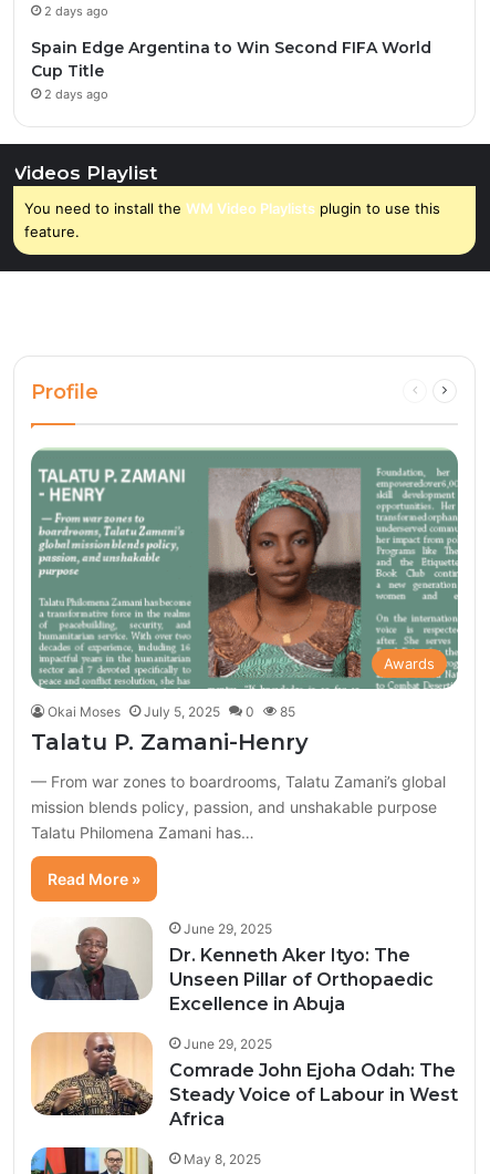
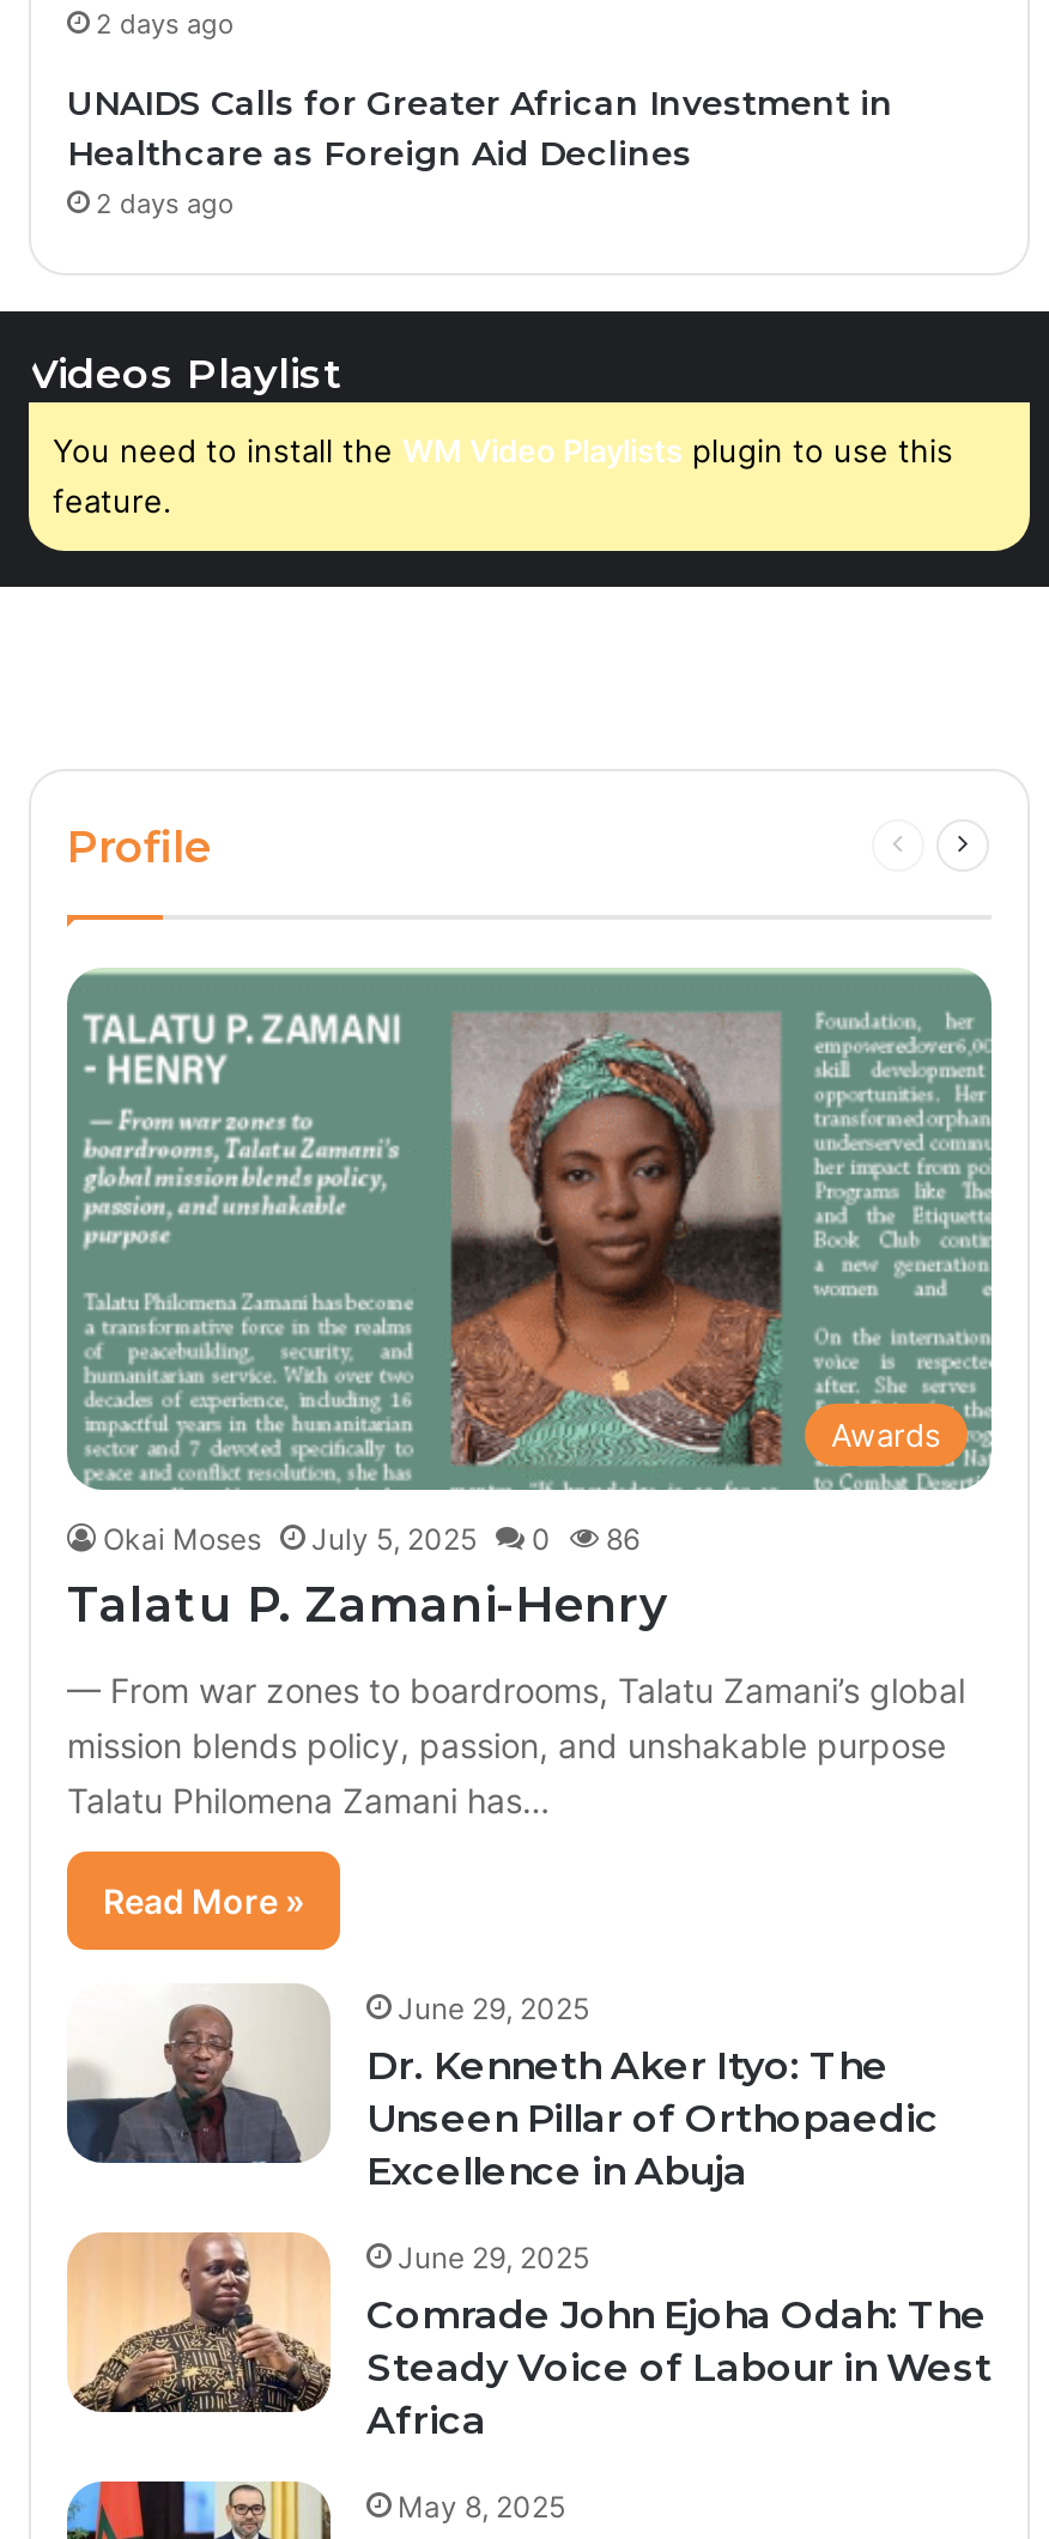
- Spain Edge Argentina to Win Second FIFA World
- Cup Title
+ UNAIDS Calls for Greater African Investment in
+ Healthcare as Foreign Aid Declines

- Okai Moses July 5, 2025 0 85
+ Okai Moses July 5, 2025 0 86
